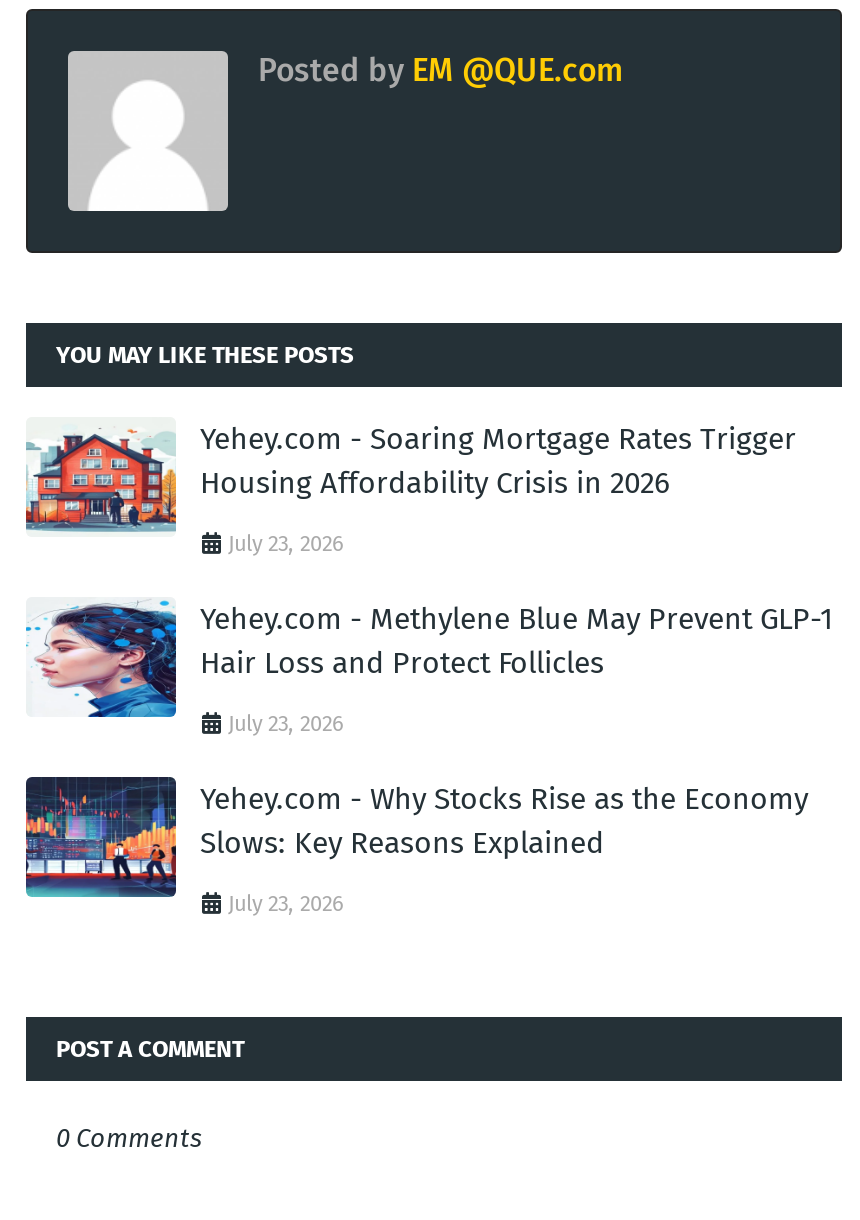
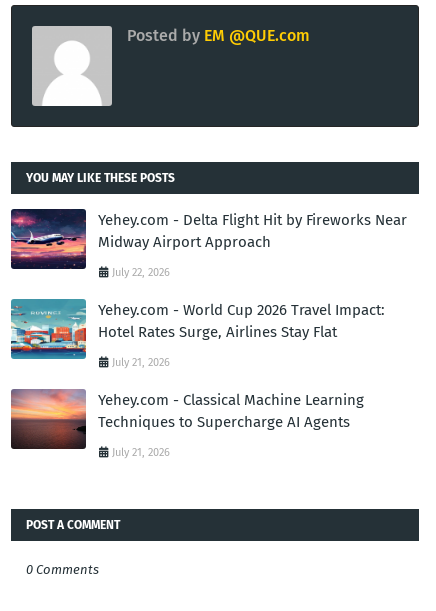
- [image]
- Yehey.com - Soaring Mortgage Rates Trigger
- Housing Affordability Crisis in 2026
+ [image]
+ Yehey.com - Delta Flight Hit by Fireworks Near
+ Midway Airport Approach

- July 23, 2026
+ July 22, 2026

- [image]
- Yehey.com - Methylene Blue May Prevent GLP-1
- Hair Loss and Protect Follicles
+ [image]
+ Yehey.com - World Cup 2026 Travel Impact:
+ Hotel Rates Surge, Airlines Stay Flat

- July 23, 2026
+ July 21, 2026

- [image]
- Yehey.com - Why Stocks Rise as the Economy
- Slows: Key Reasons Explained
+ [image]
+ Yehey.com - Classical Machine Learning
+ Techniques to Supercharge AI Agents

- July 23, 2026
+ July 21, 2026
